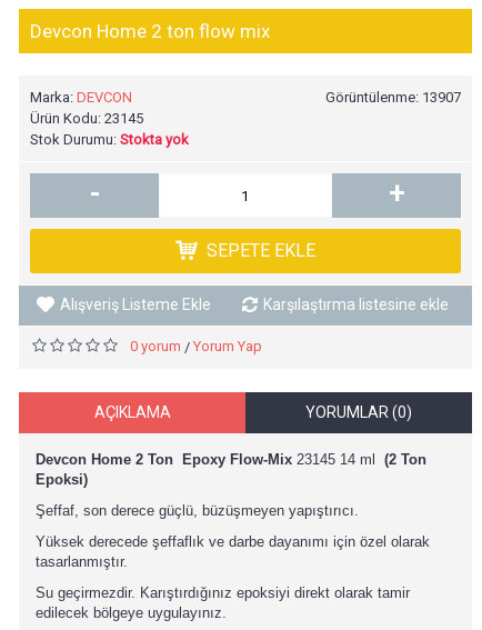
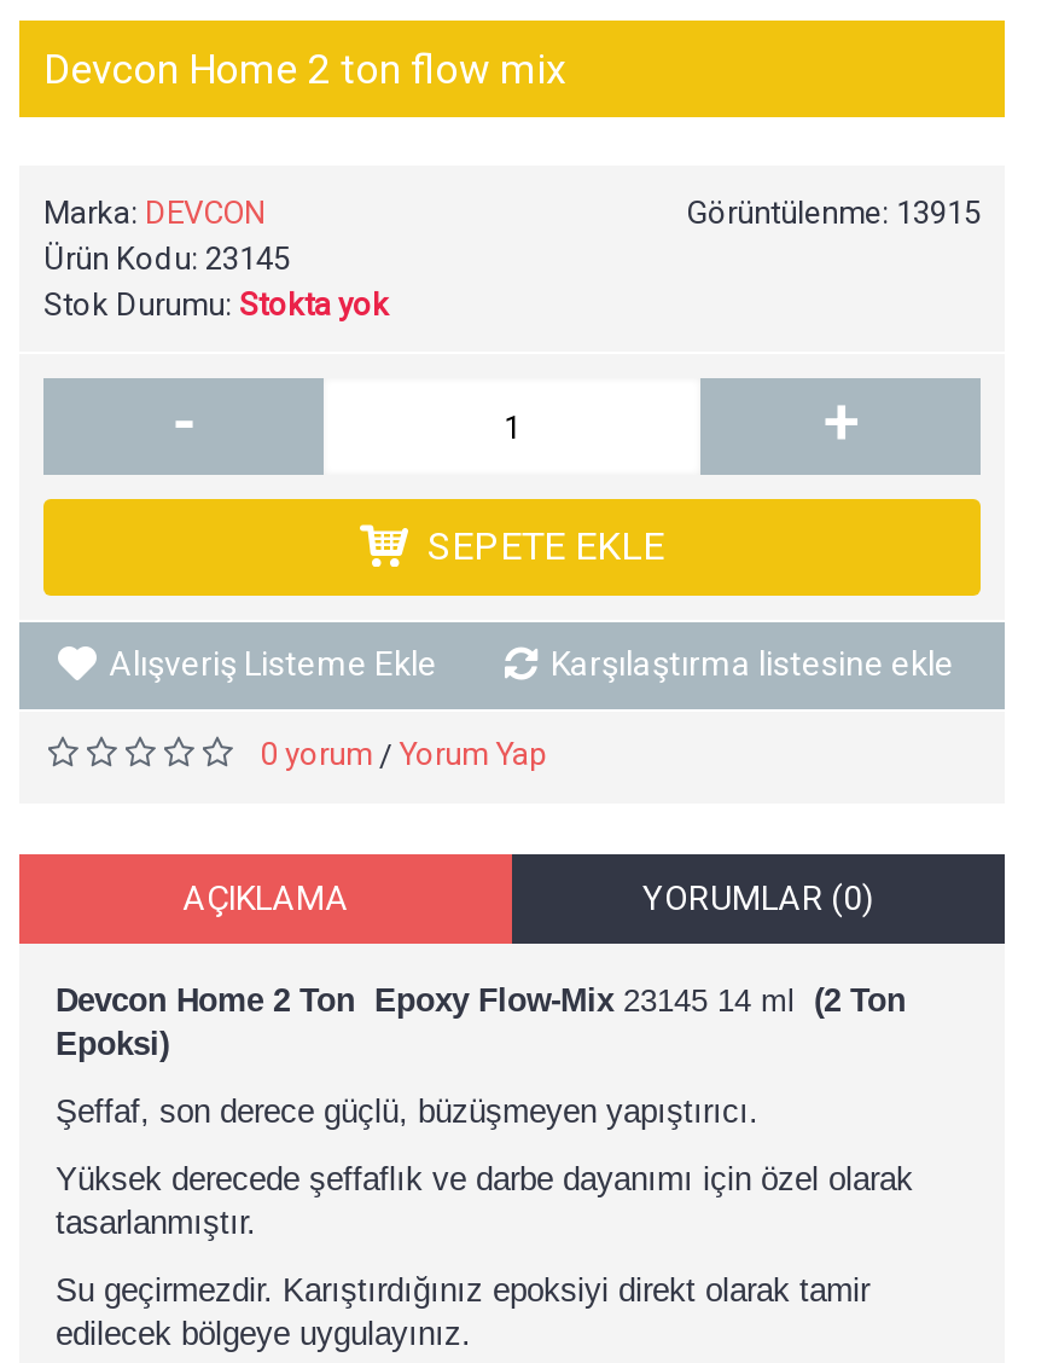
- Görüntülenme: 13907
+ Görüntülenme: 13915
